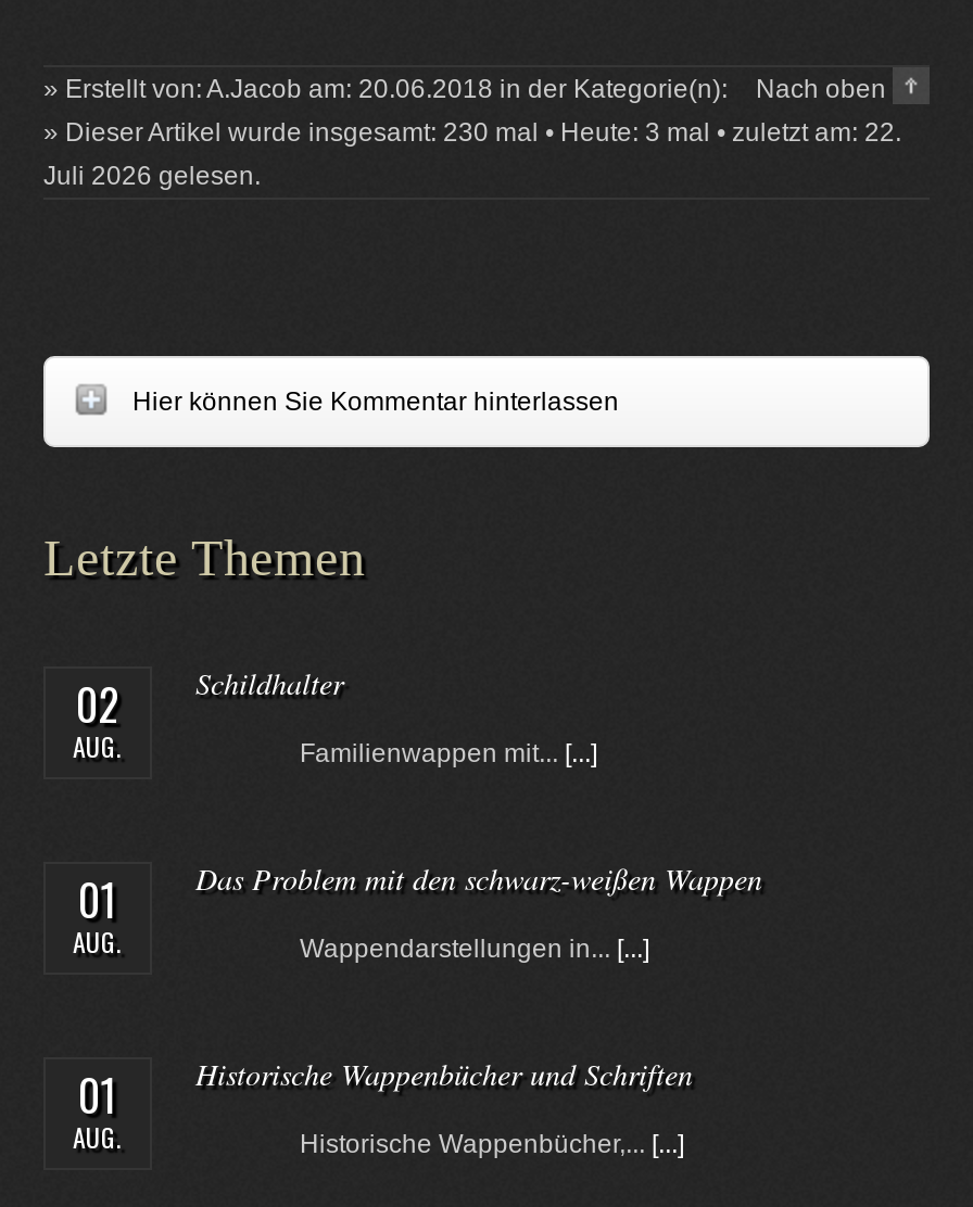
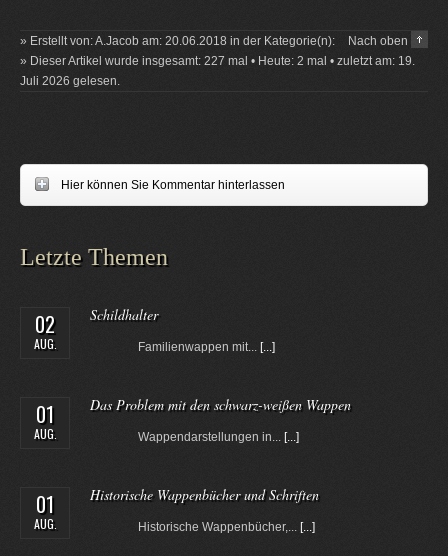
- » Dieser Artikel wurde insgesamt: 230 mal • Heute: 3 mal • zuletzt am: 22.
+ » Dieser Artikel wurde insgesamt: 227 mal • Heute: 2 mal • zuletzt am: 19.
